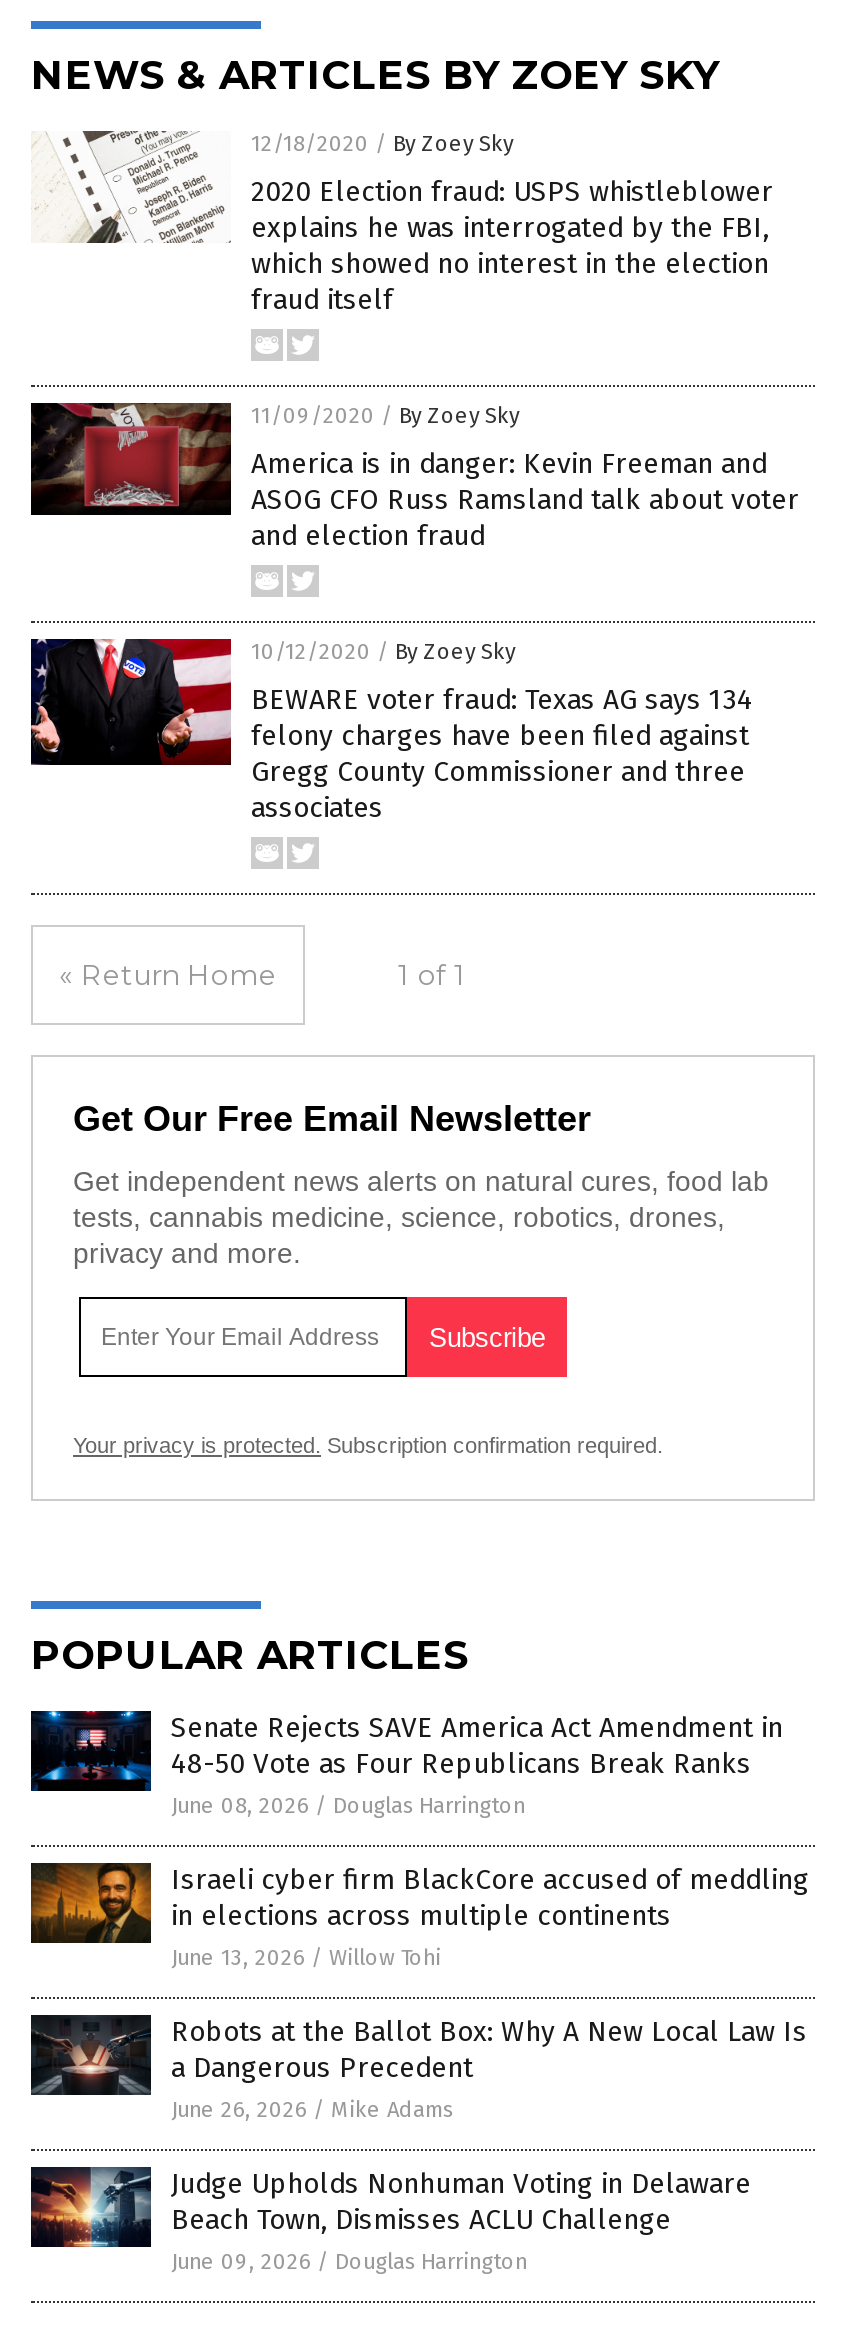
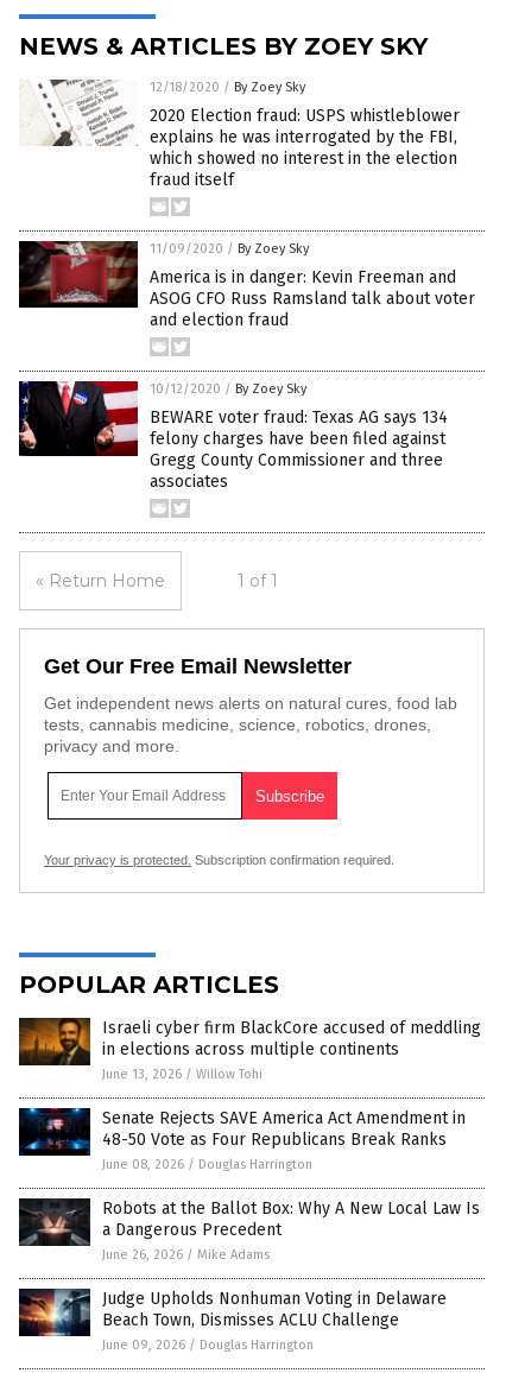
moved down: [image] | Senate Rejects SAVE America Act Amendment in | 48-50 Vote as Four Republicans Break Ranks | June 08, 2026 / Douglas Harrington

moved up: [image] | Israeli cyber firm BlackCore accused of meddling | in elections across multiple continents | June 13, 2026 / Willow Tohi
